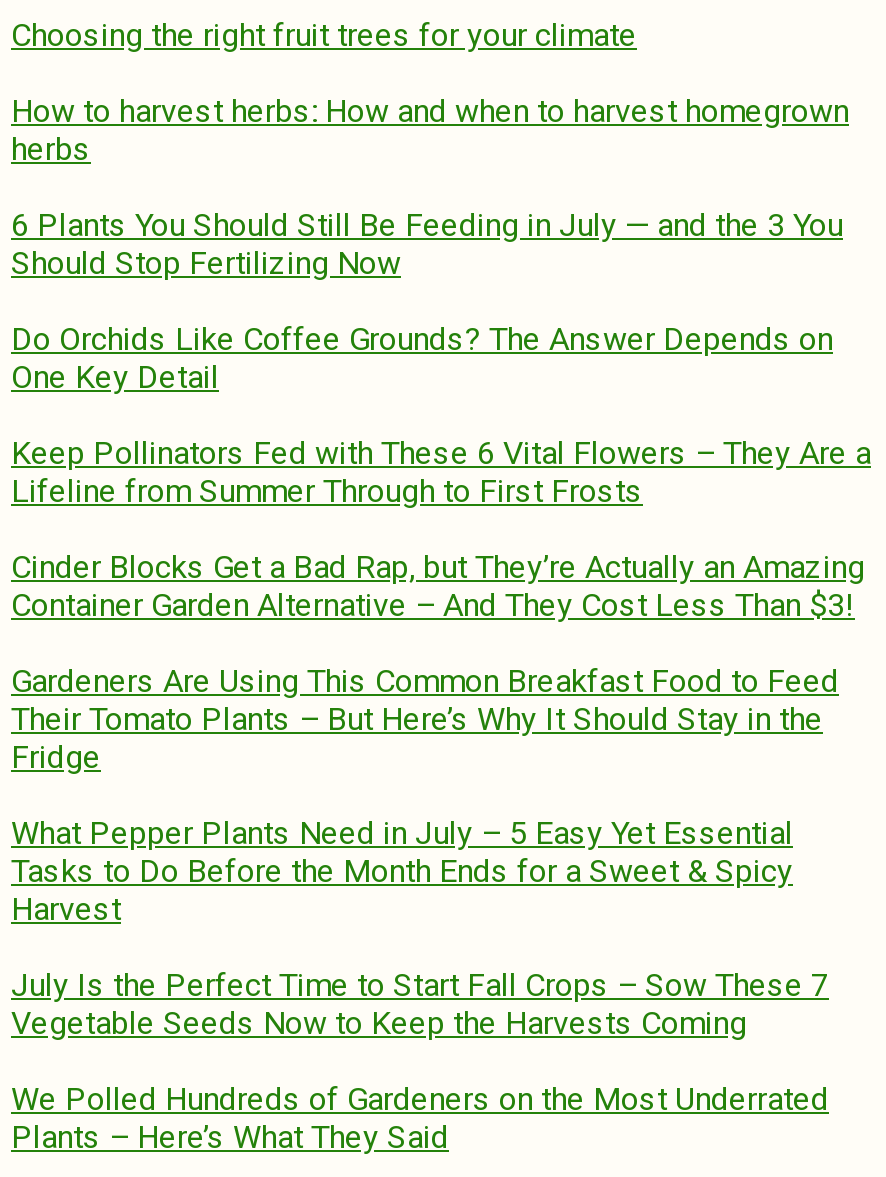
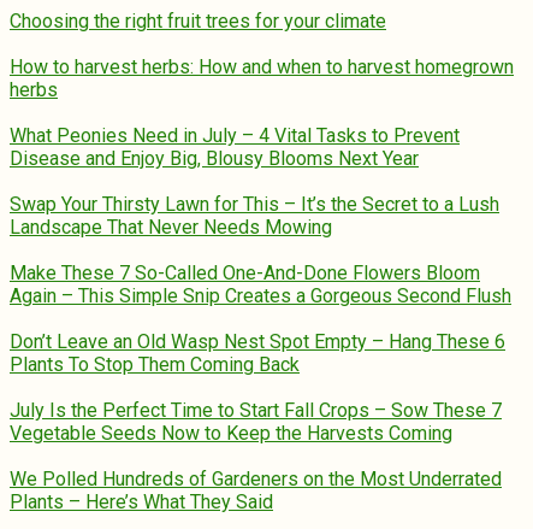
- 6 Plants You Should Still Be Feeding in July — and the 3 You
- Should Stop Fertilizing Now
- Do Orchids Like Coffee Grounds? The Answer Depends on
- One Key Detail
- Keep Pollinators Fed with These 6 Vital Flowers – They Are a
- Lifeline from Summer Through to First Frosts
- Cinder Blocks Get a Bad Rap, but They’re Actually an Amazing
- Container Garden Alternative – And They Cost Less Than $3!
- Gardeners Are Using This Common Breakfast Food to Feed
- Their Tomato Plants – But Here’s Why It Should Stay in the
- Fridge
- What Pepper Plants Need in July – 5 Easy Yet Essential
- Tasks to Do Before the Month Ends for a Sweet & Spicy
- Harvest
+ What Peonies Need in July – 4 Vital Tasks to Prevent
+ Disease and Enjoy Big, Blousy Blooms Next Year
+ Swap Your Thirsty Lawn for This – It’s the Secret to a Lush
+ Landscape That Never Needs Mowing
+ Make These 7 So-Called One-And-Done Flowers Bloom
+ Again – This Simple Snip Creates a Gorgeous Second Flush
+ Don’t Leave an Old Wasp Nest Spot Empty – Hang These 6
+ Plants To Stop Them Coming Back
